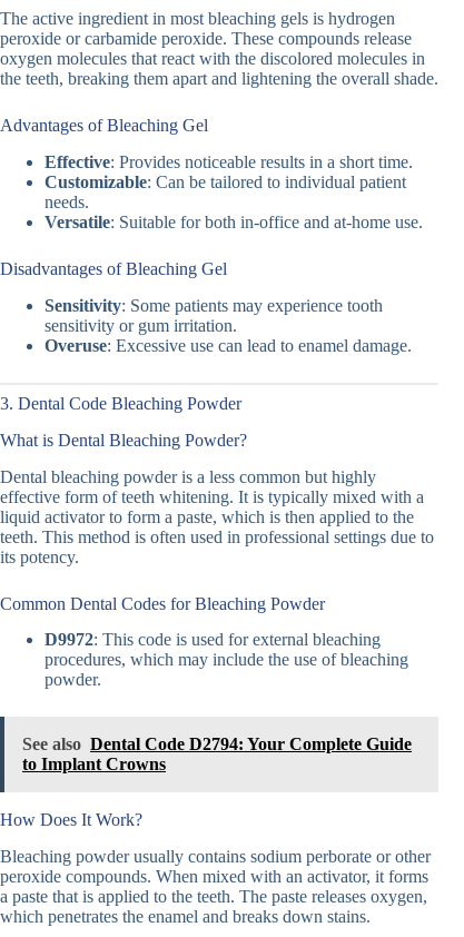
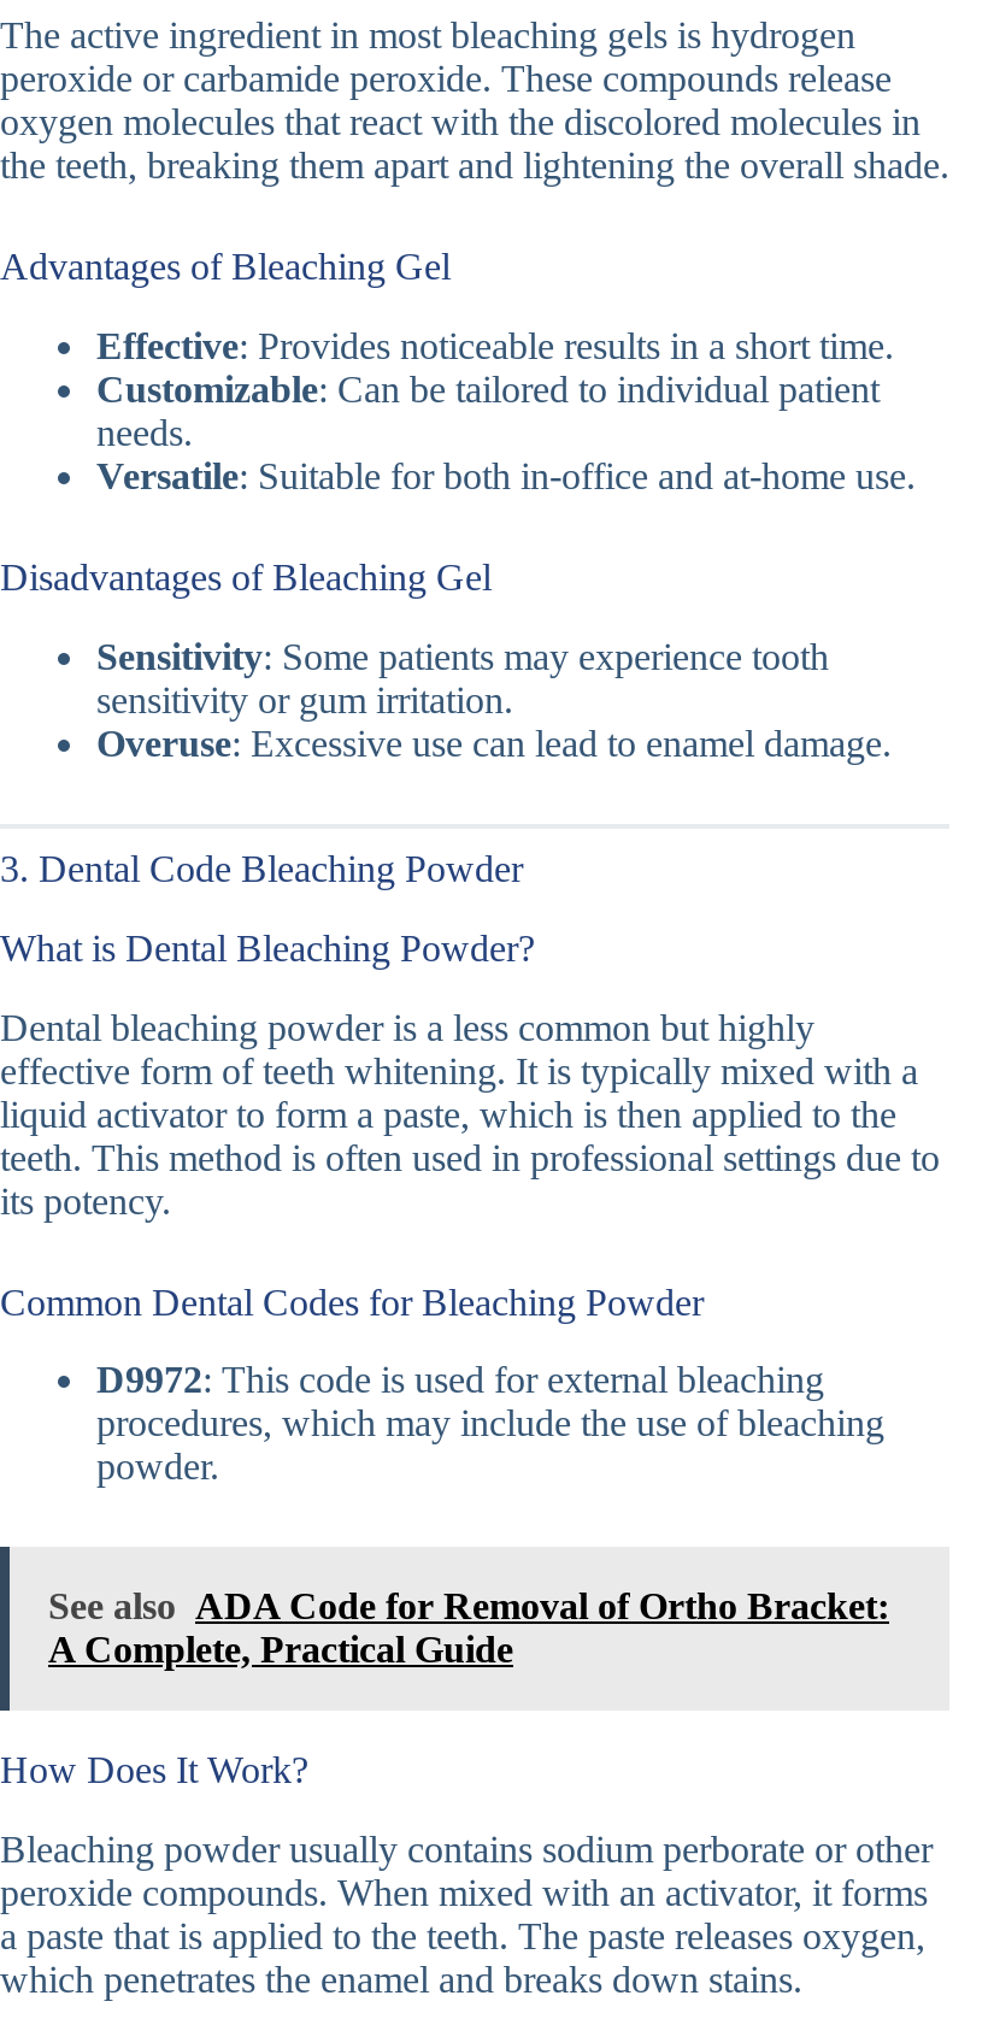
- See also Dental Code D2794: Your Complete Guide
- to Implant Crowns
+ See also ADA Code for Removal of Ortho Bracket:
+ A Complete, Practical Guide
